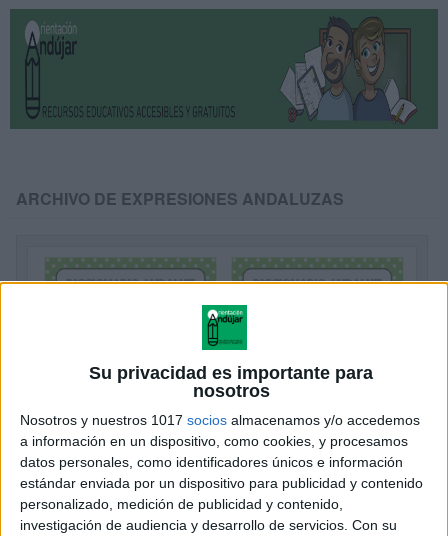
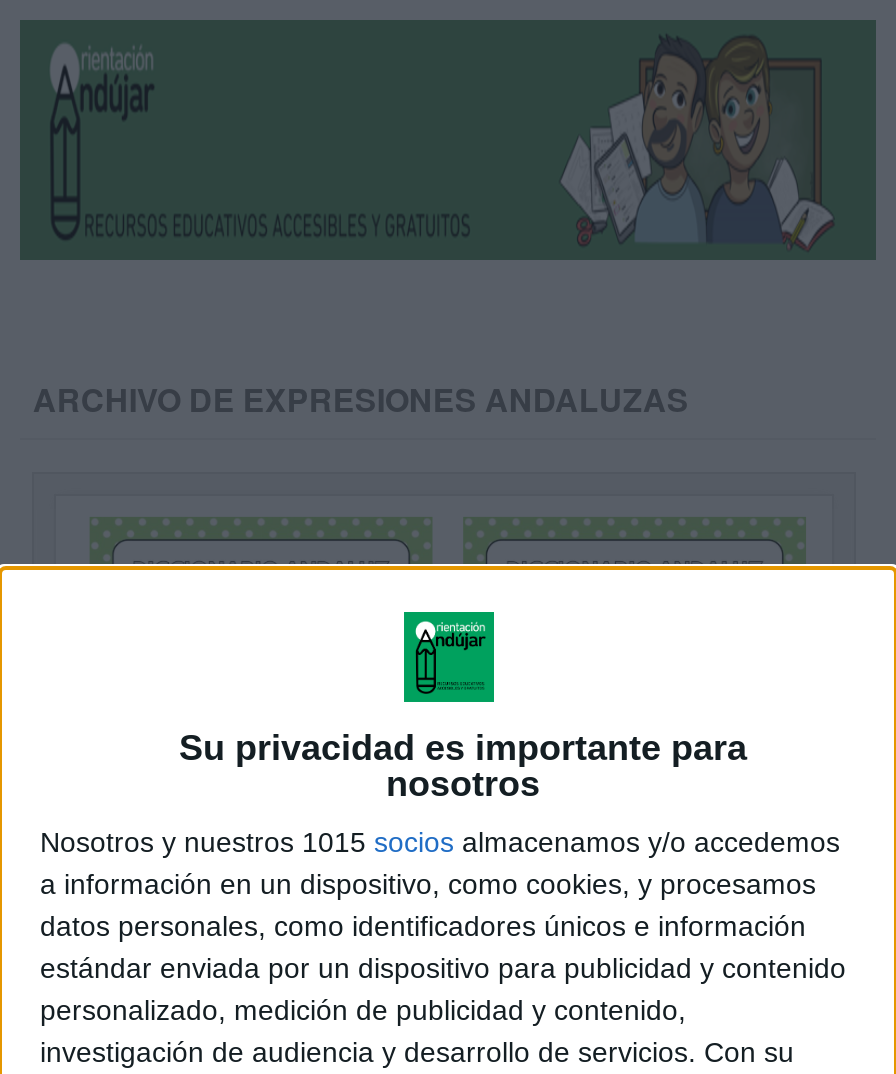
- Nosotros y nuestros 1017 socios almacenamos y/o accedemos
+ Nosotros y nuestros 1015 socios almacenamos y/o accedemos
